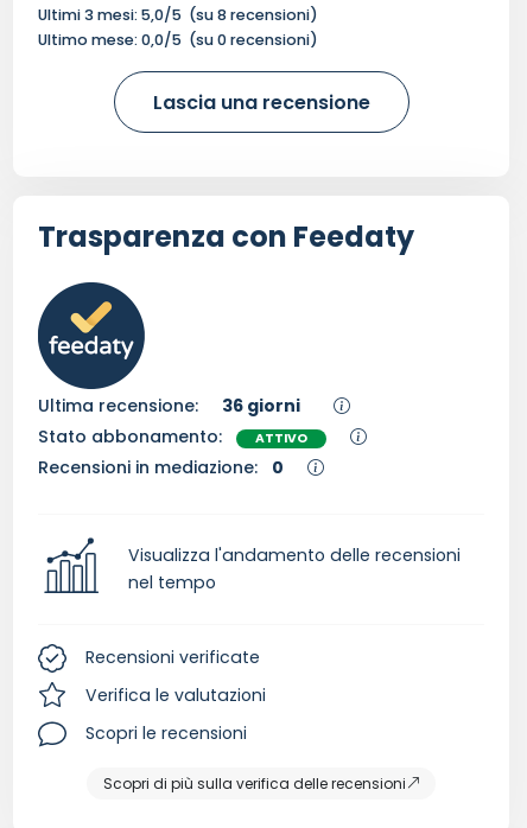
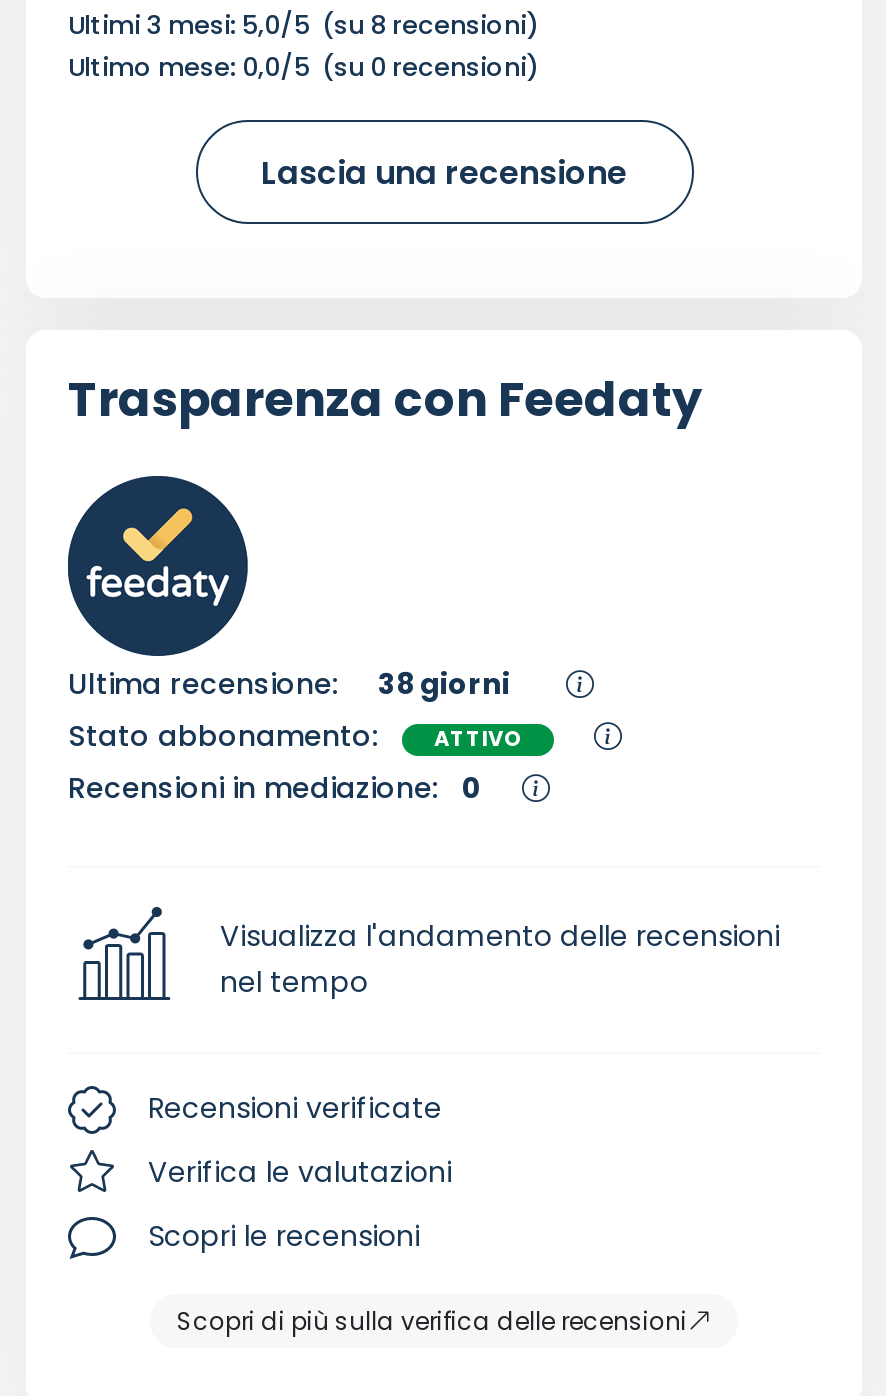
- Ultima recensione: 36 giorni
+ Ultima recensione: 38 giorni
